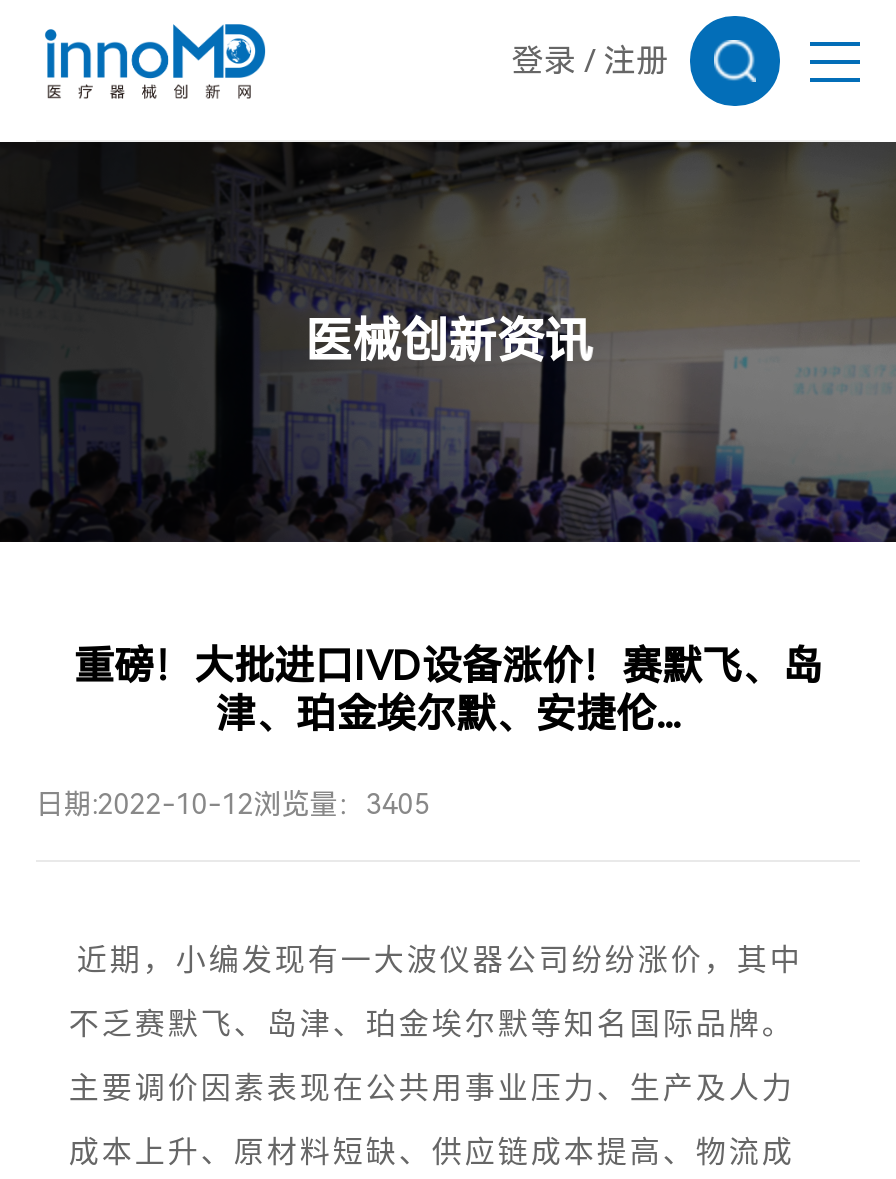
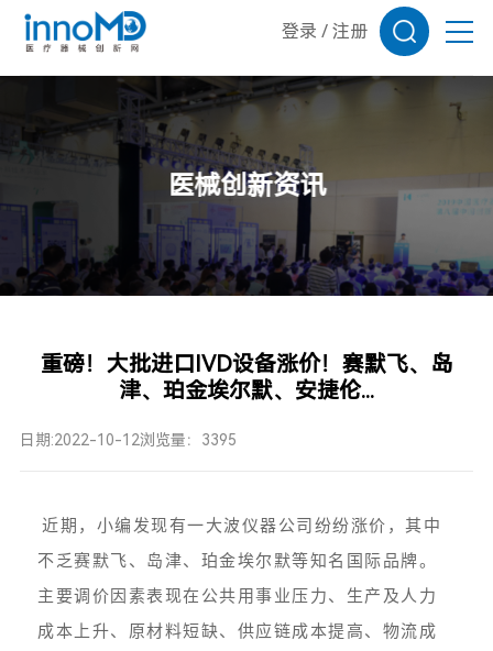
- 日期:2022-10-12浏览量：3405
+ 日期:2022-10-12浏览量：3395
